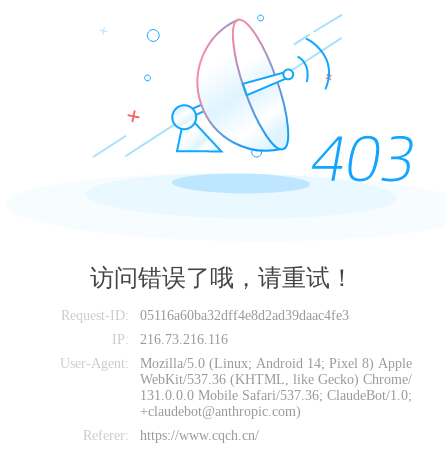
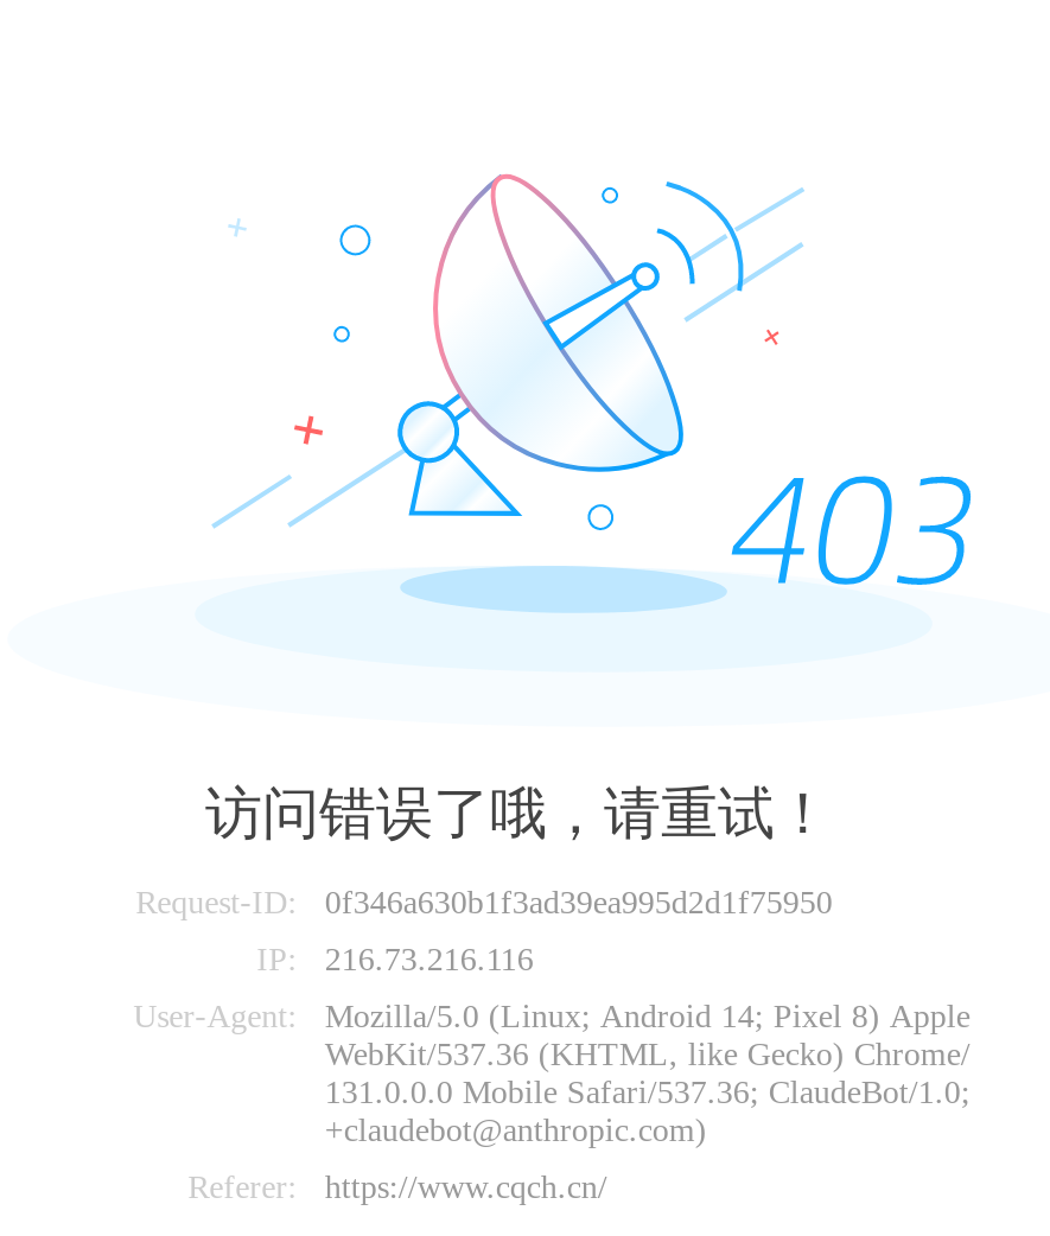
- [image]
+ [image]

- 05116a60ba32dff4e8d2ad39daac4fe3
+ 0f346a630b1f3ad39ea995d2d1f75950
